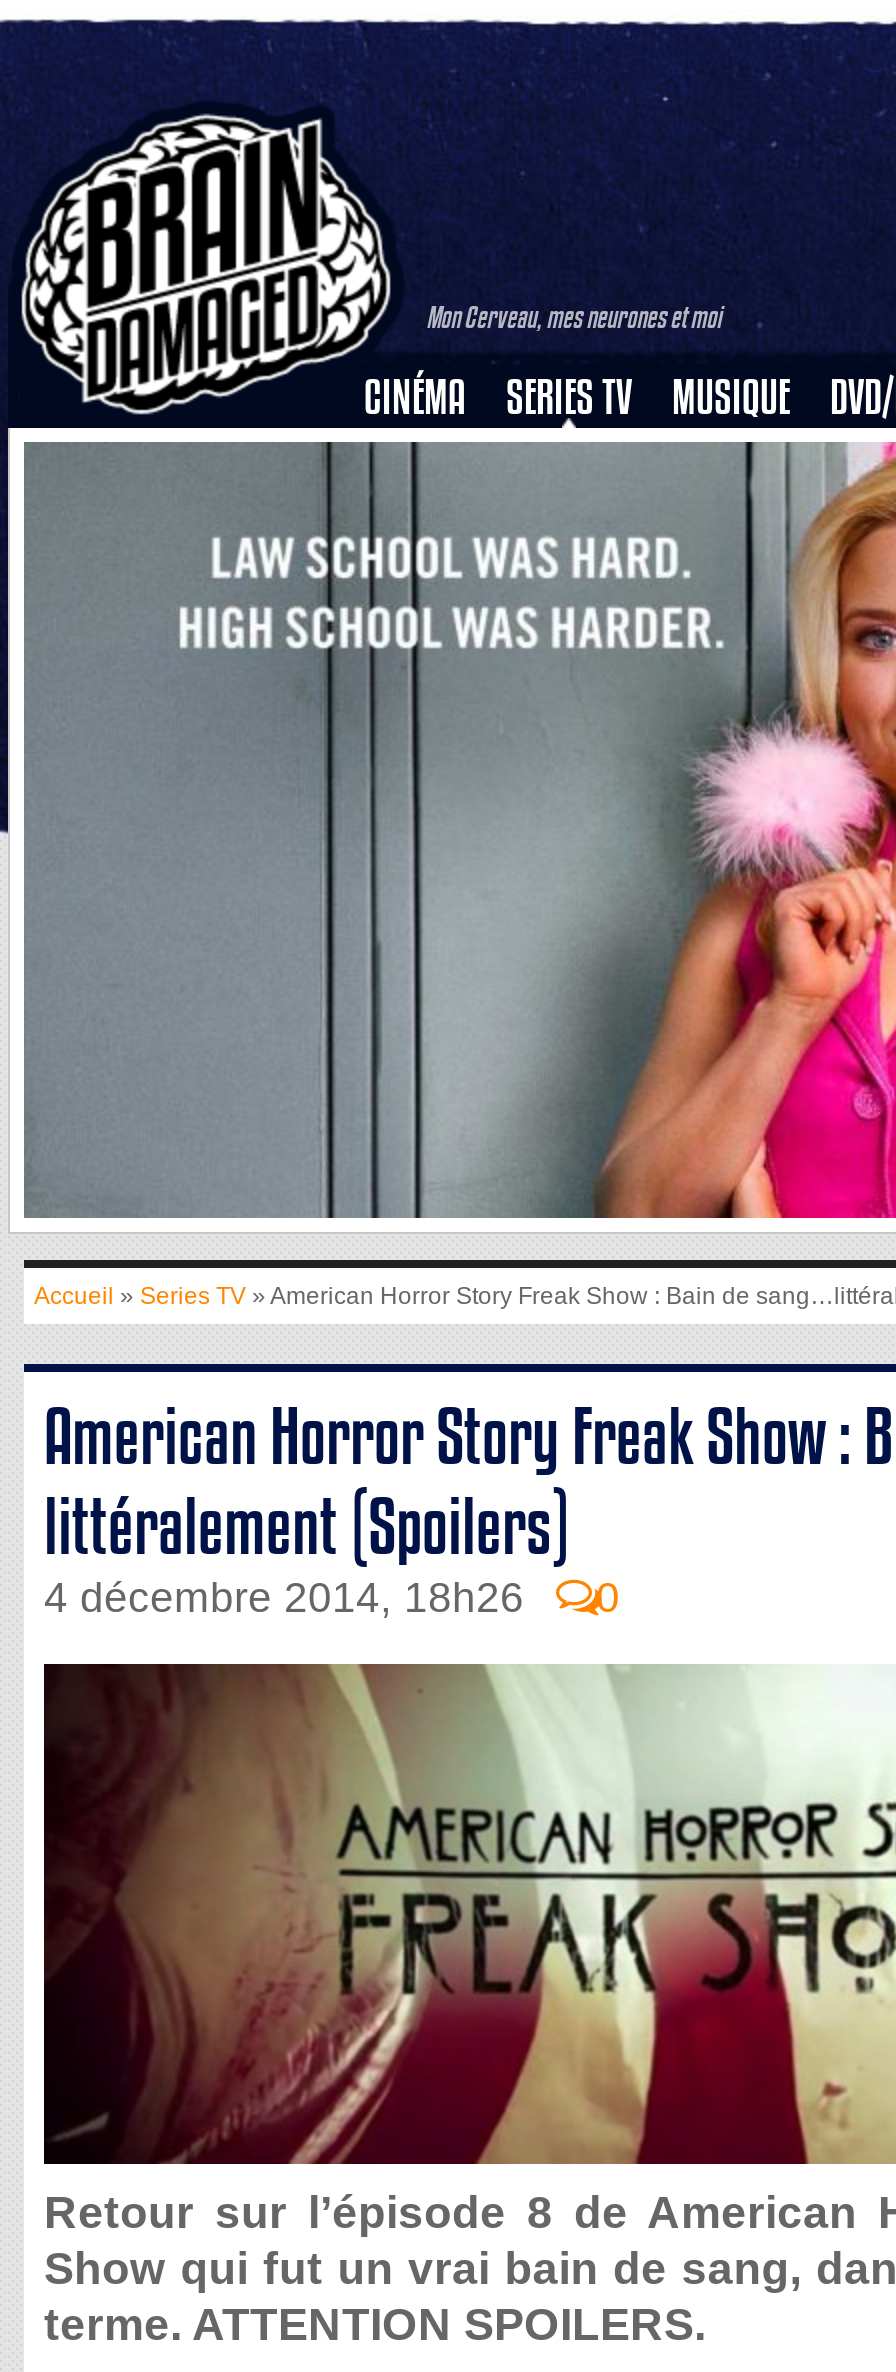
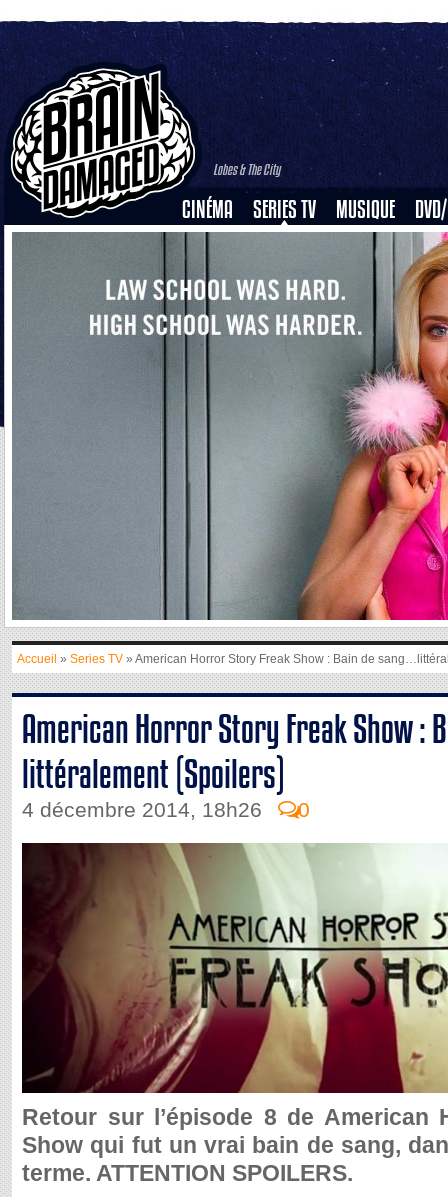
- Mon Cerveau, mes neurones et moi
+ Lobes & The City
